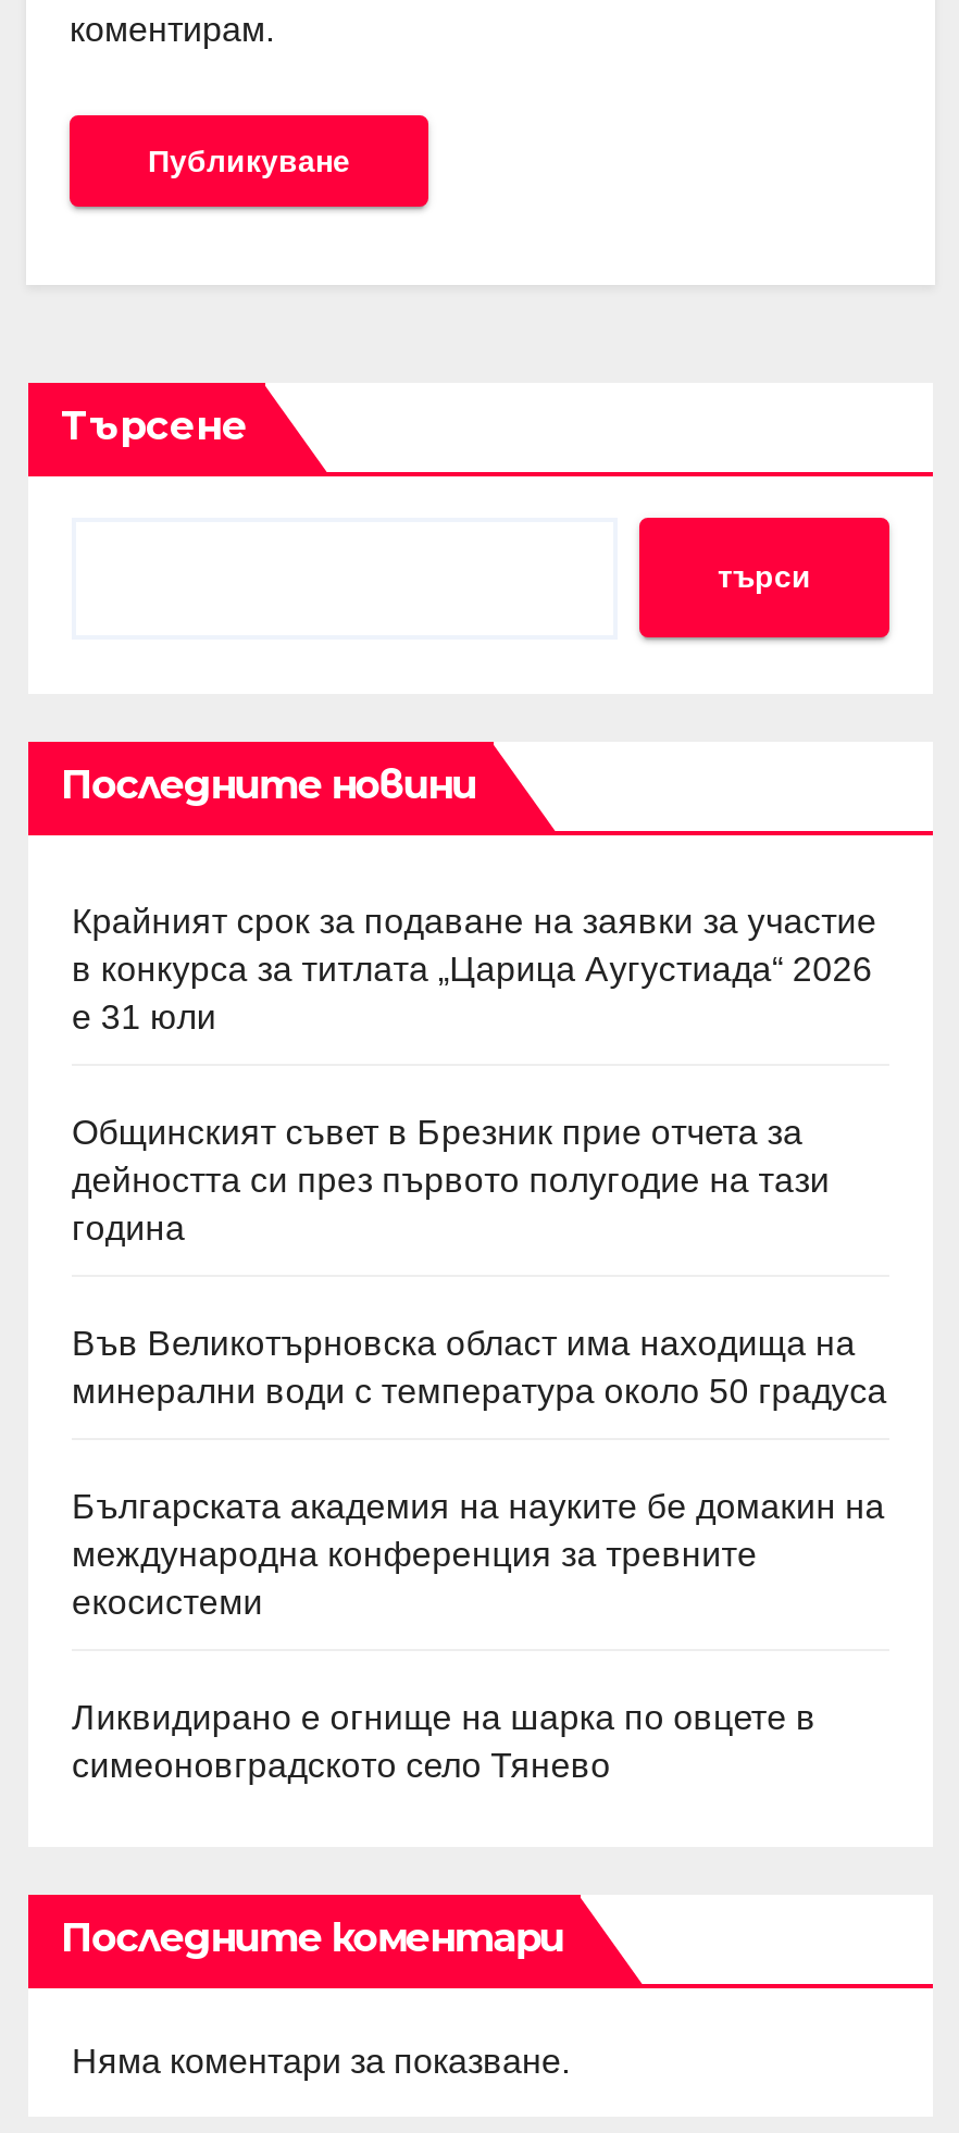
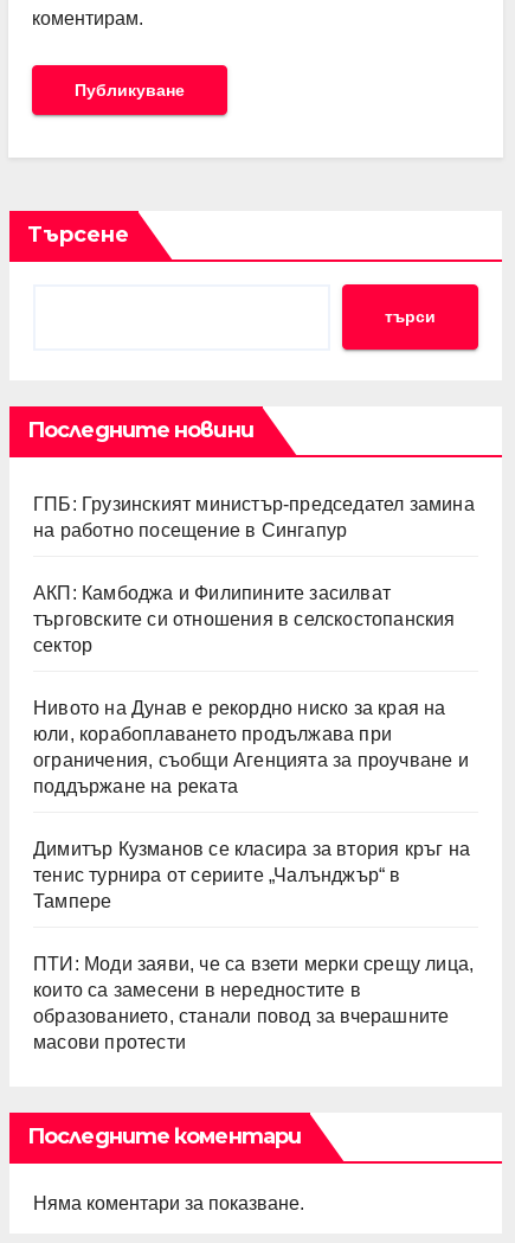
- Крайният срок за подаване на заявки за участие
- в конкурса за титлата „Царица Аугустиада“ 2026
- е 31 юли
+ ГПБ: Грузинският министър-председател замина
+ на работно посещение в Сингапур

- Общинският съвет в Брезник прие отчета за
- дейността си през първото полугодие на тази
- година
+ АКП: Камбоджа и Филипините засилват
+ търговските си отношения в селскостопанския
+ сектор

- Във Великотърновска област има находища на
- минерални води с температура около 50 градуса
+ Нивото на Дунав е рекордно ниско за края на
+ юли, корабоплаването продължава при
+ ограничения, съобщи Агенцията за проучване и
+ поддържане на реката

- Българската академия на науките бе домакин на
- международна конференция за тревните
- екосистеми
+ Димитър Кузманов се класира за втория кръг на
+ тенис турнира от сериите „Чалънджър“ в
+ Тампере

- Ликвидирано е огнище на шарка по овцете в
- симеоновградското село Тянево
+ ПТИ: Моди заяви, че са взети мерки срещу лица,
+ които са замесени в нередностите в
+ образованието, станали повод за вчерашните
+ масови протести
